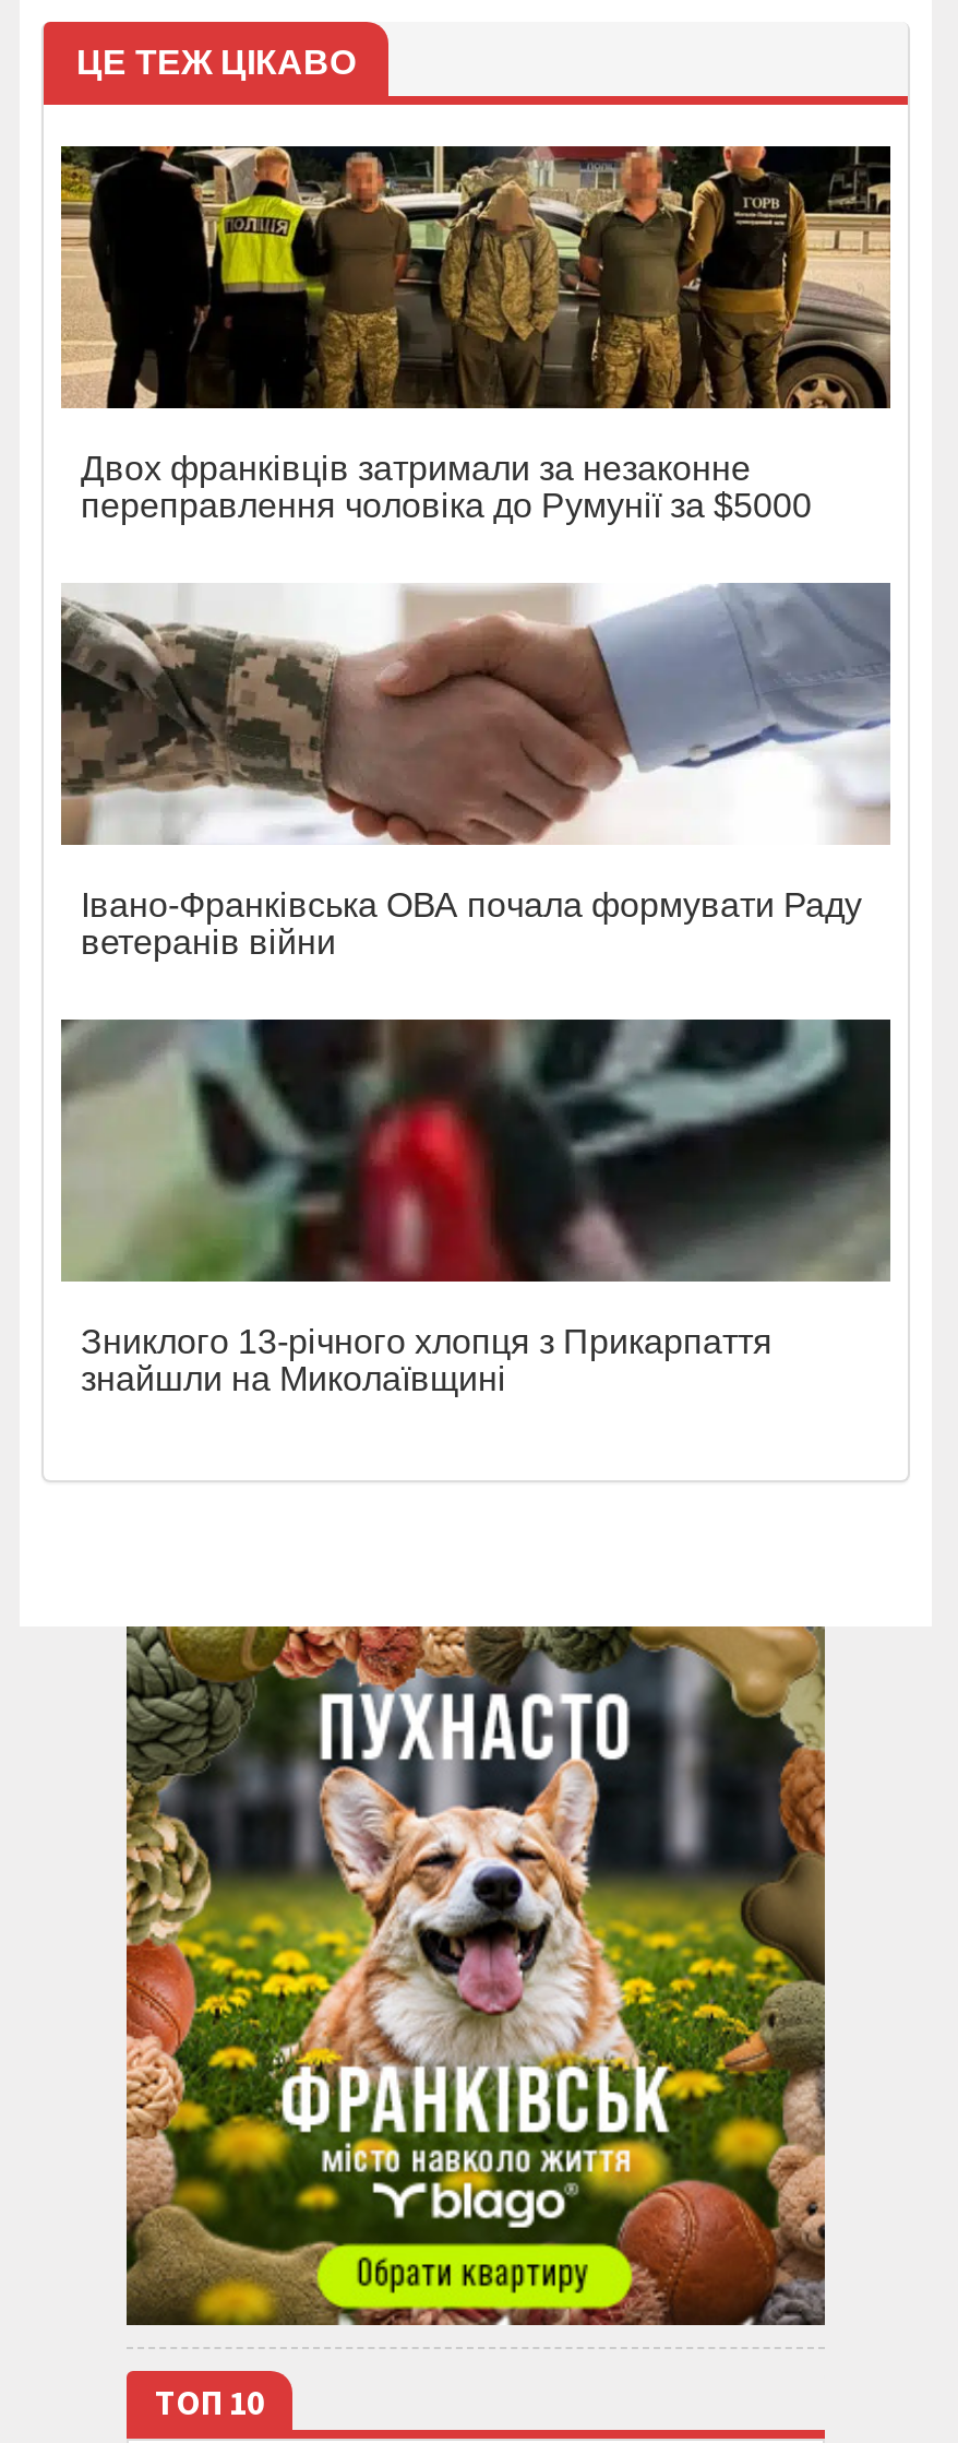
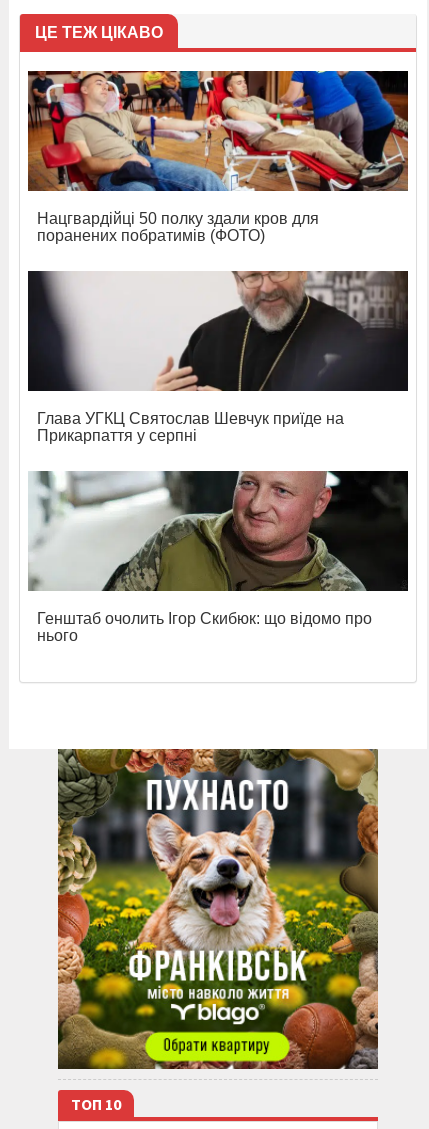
- [image]
- Двох франківців затримали за незаконне
- переправлення чоловіка до Румунії за $5000
+ [image]
+ Нацгвардійці 50 полку здали кров для
+ поранених побратимів (ФОТО)

- [image]
- Івано-Франківська ОВА почала формувати Раду
- ветеранів війни
+ [image]
+ Глава УГКЦ Святослав Шевчук приїде на
+ Прикарпаття у серпні

- [image]
- Зниклого 13-річного хлопця з Прикарпаття
- знайшли на Миколаївщині
+ [image]
+ Генштаб очолить Ігор Скибюк: що відомо про
+ нього
